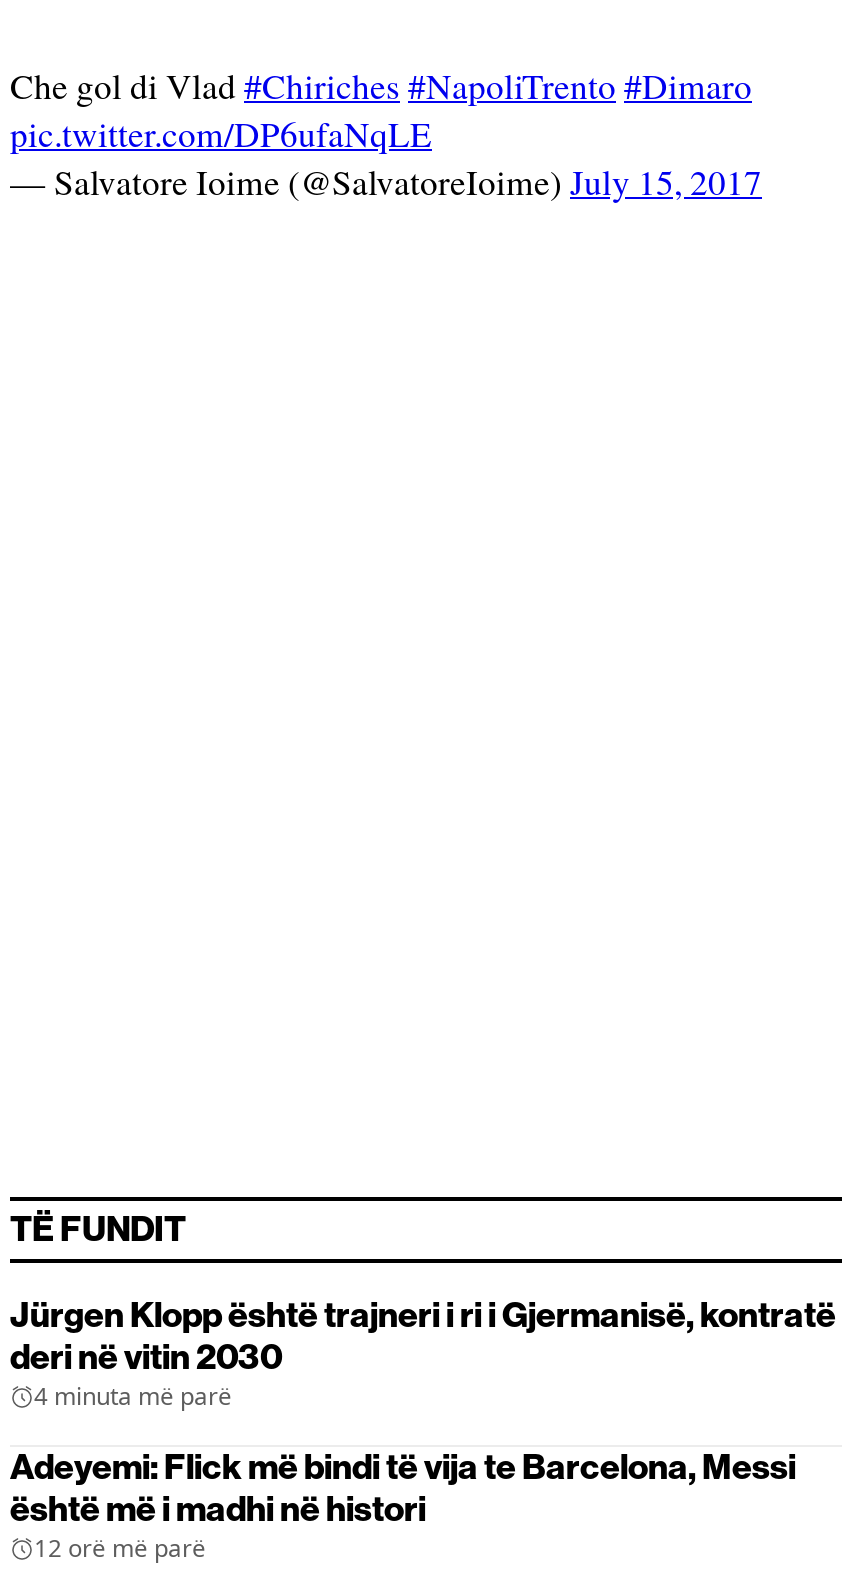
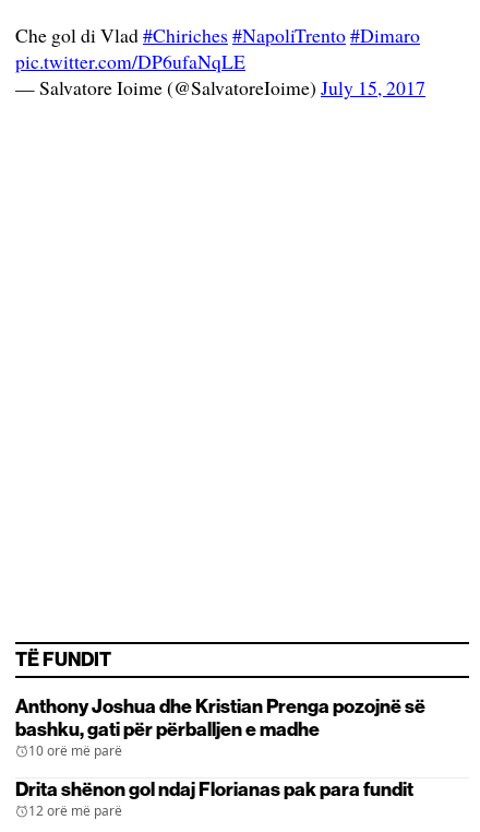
- Jürgen Klopp është trajneri i ri i Gjermanisë, kontratë
- deri në vitin 2030
- 4 minuta më parë
+ Anthony Joshua dhe Kristian Prenga pozojnë së
+ bashku, gati për përballjen e madhe
+ 10 orë më parë

- Adeyemi: Flick më bindi të vija te Barcelona, Messi
- është më i madhi në histori
+ Drita shënon gol ndaj Florianas pak para fundit
